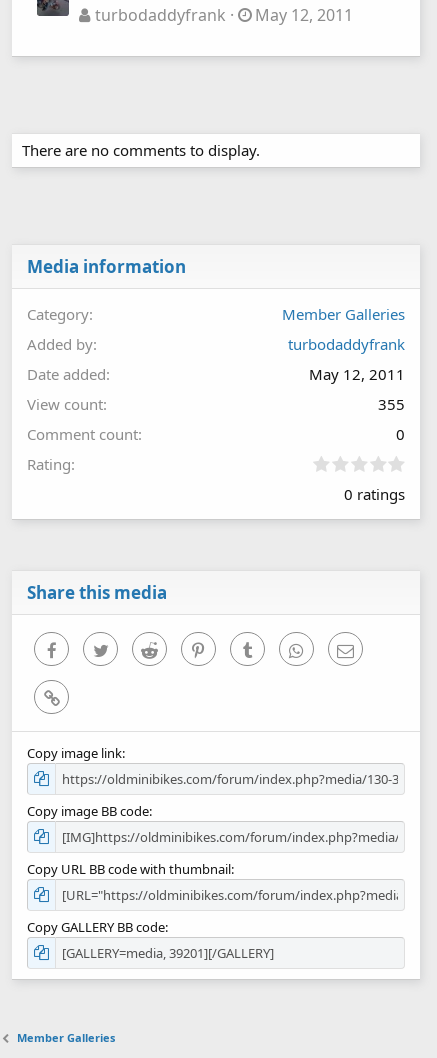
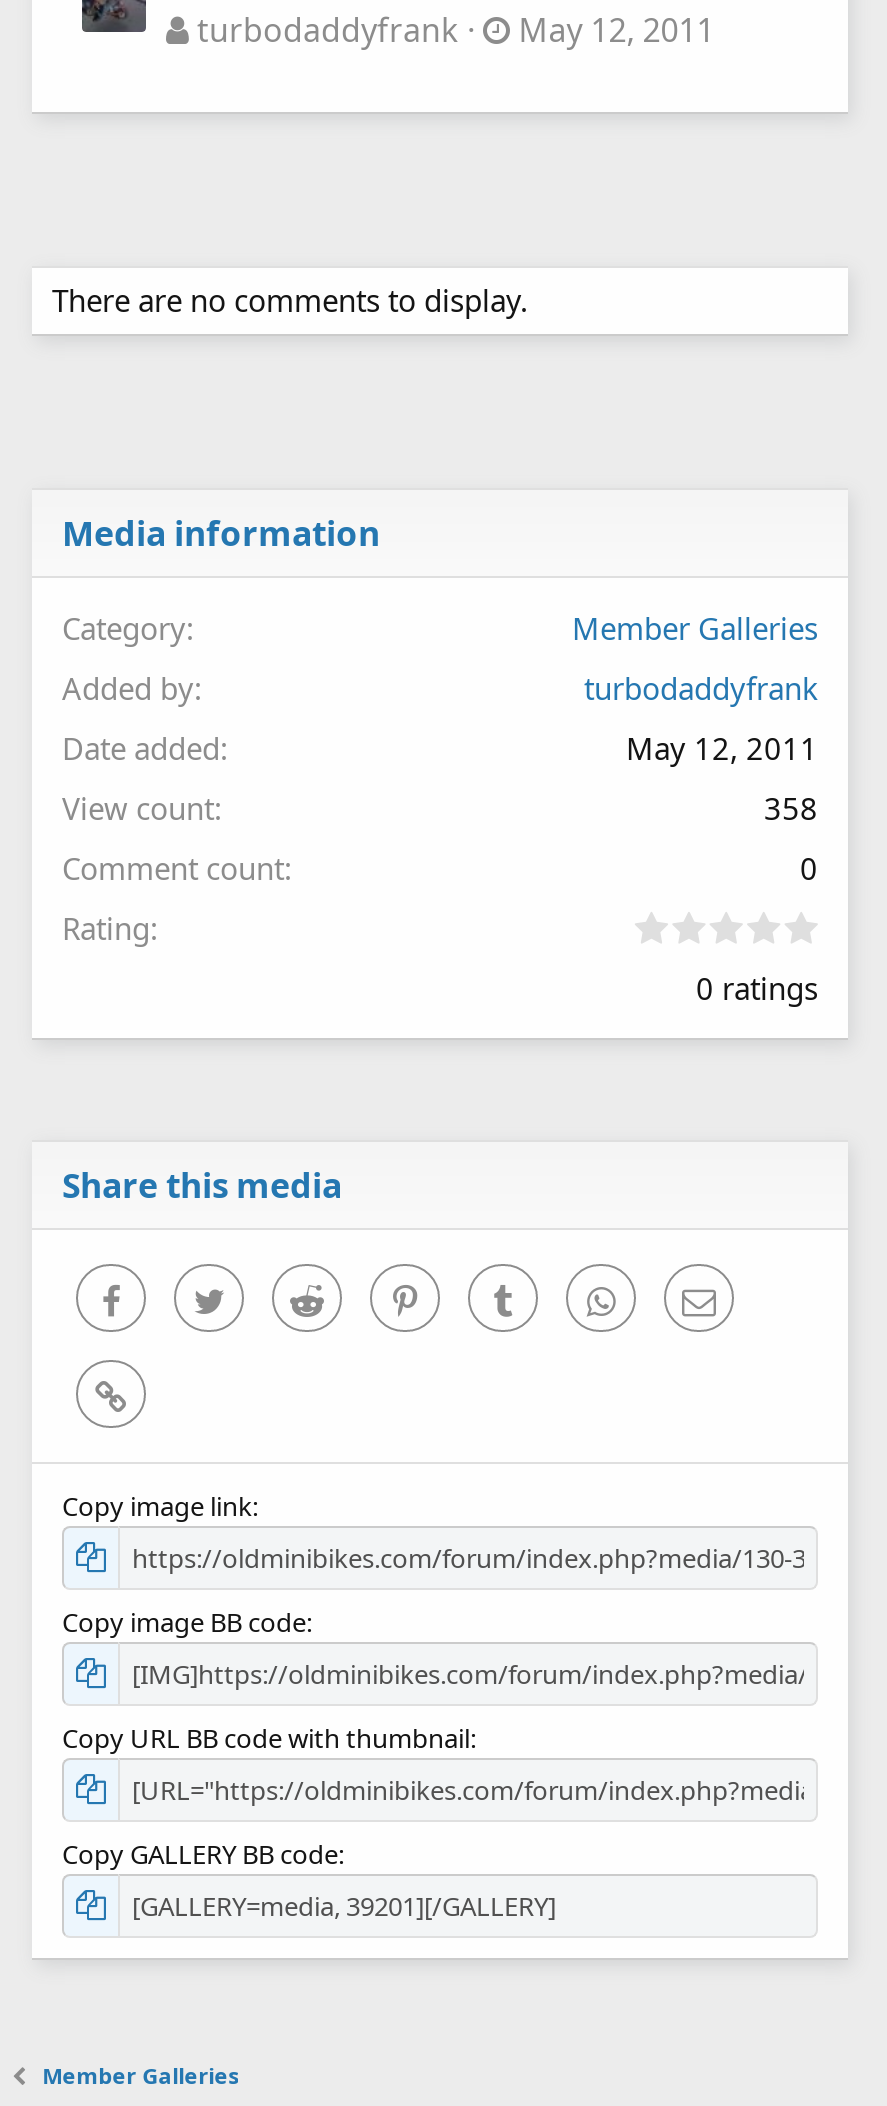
- 355
+ 358
